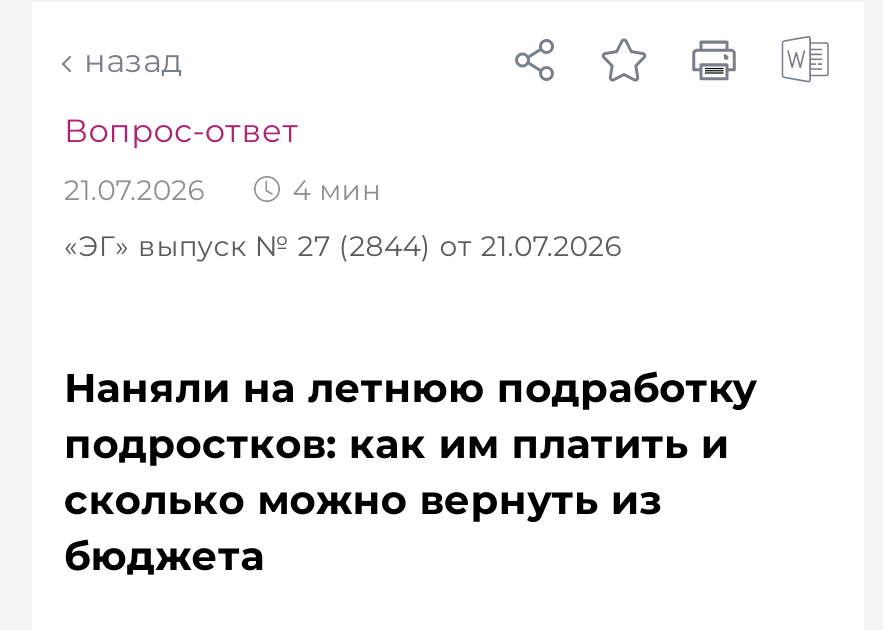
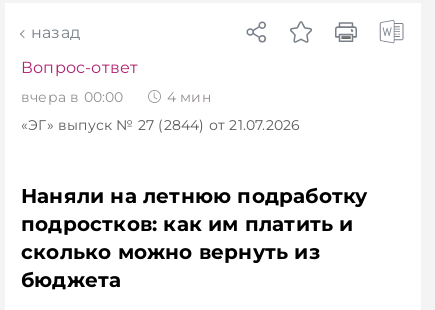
- 21.07.2026
+ вчера в 00:00
